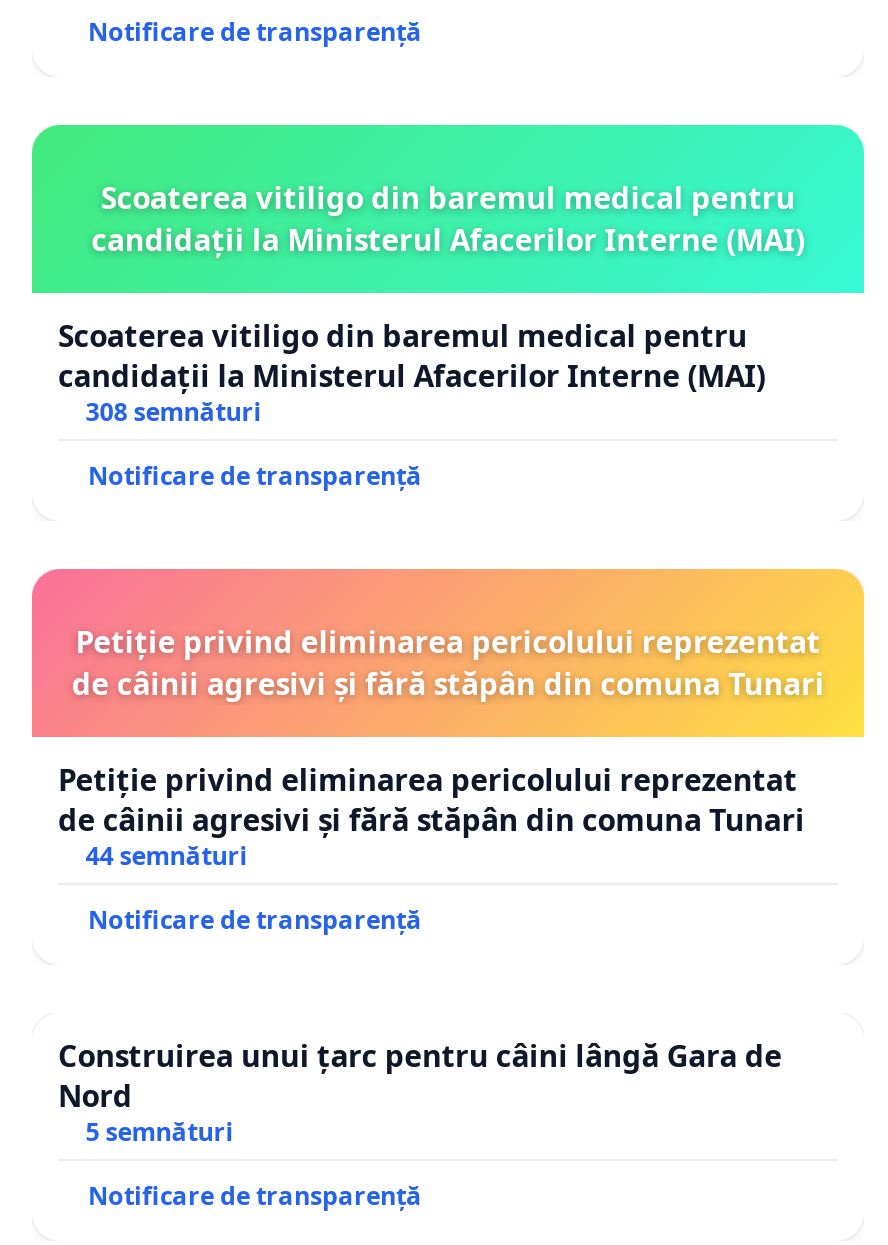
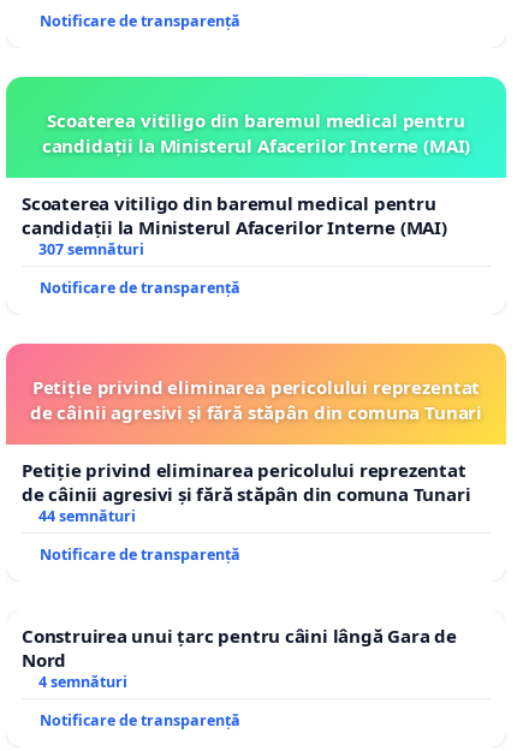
- 308 semnături
+ 307 semnături

- 5 semnături
+ 4 semnături
